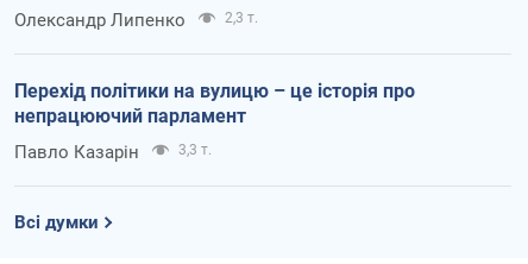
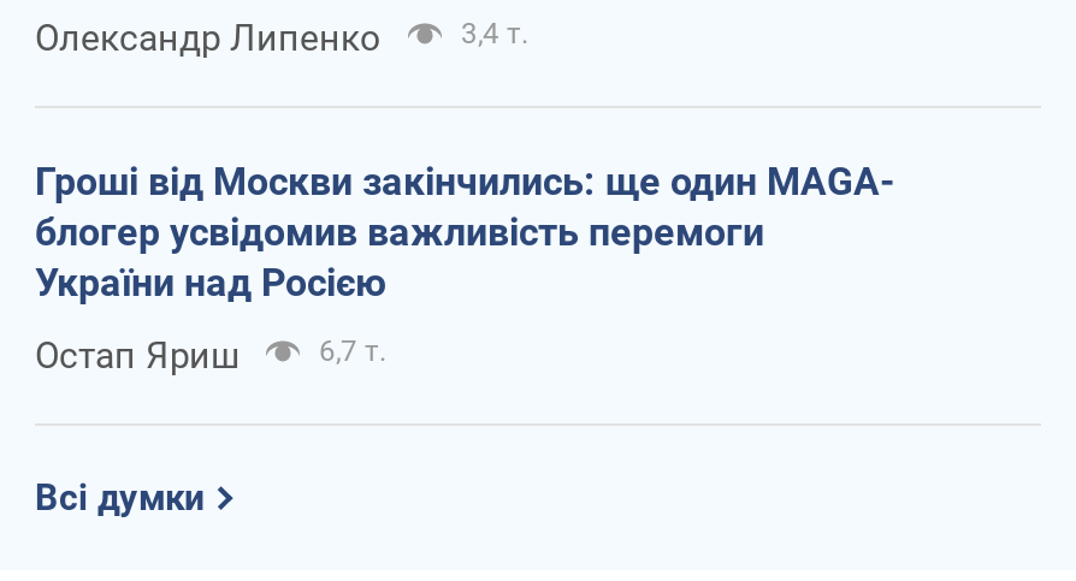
- 2,3 т.
+ 3,4 т.

- Перехід політики на вулицю – це історія про
- непрацюючий парламент
+ Гроші від Москви закінчились: ще один MAGA-
+ блогер усвідомив важливість перемоги
+ України над Росією

- Павло Казарін
- 3,3 т.
+ Остап Яриш
+ 6,7 т.
